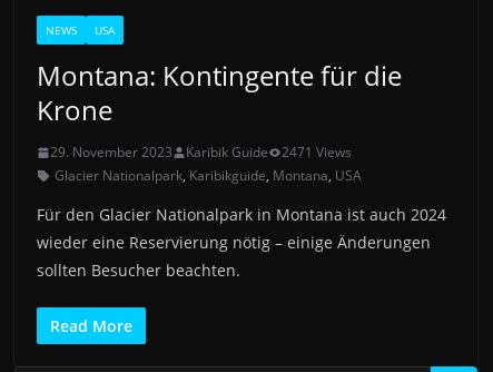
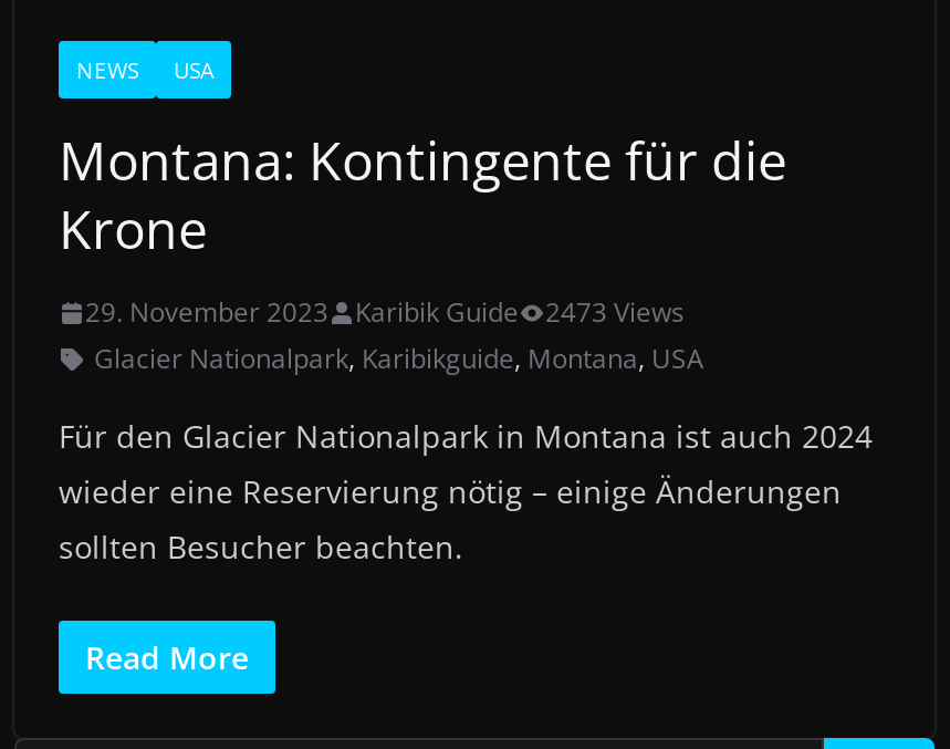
- 29. November 2023 Karibik Guide 2471 Views
+ 29. November 2023 Karibik Guide 2473 Views
